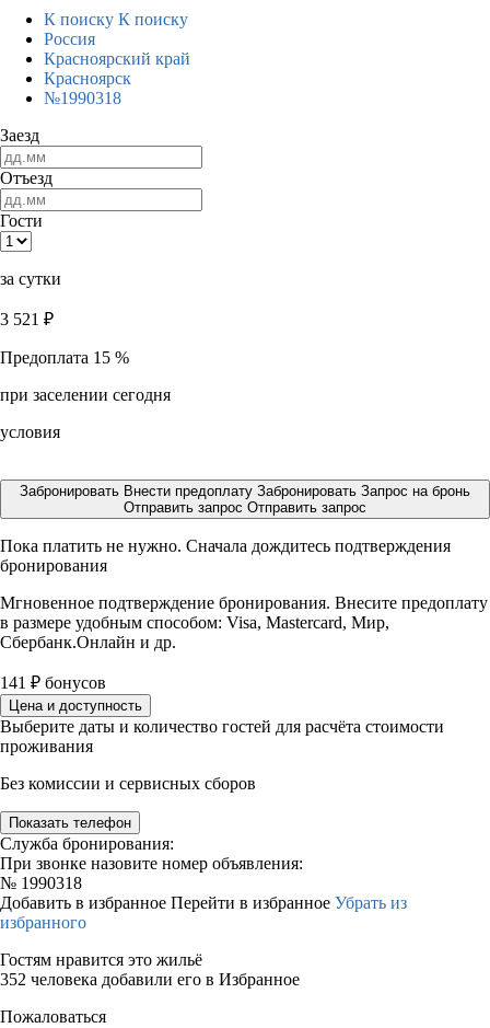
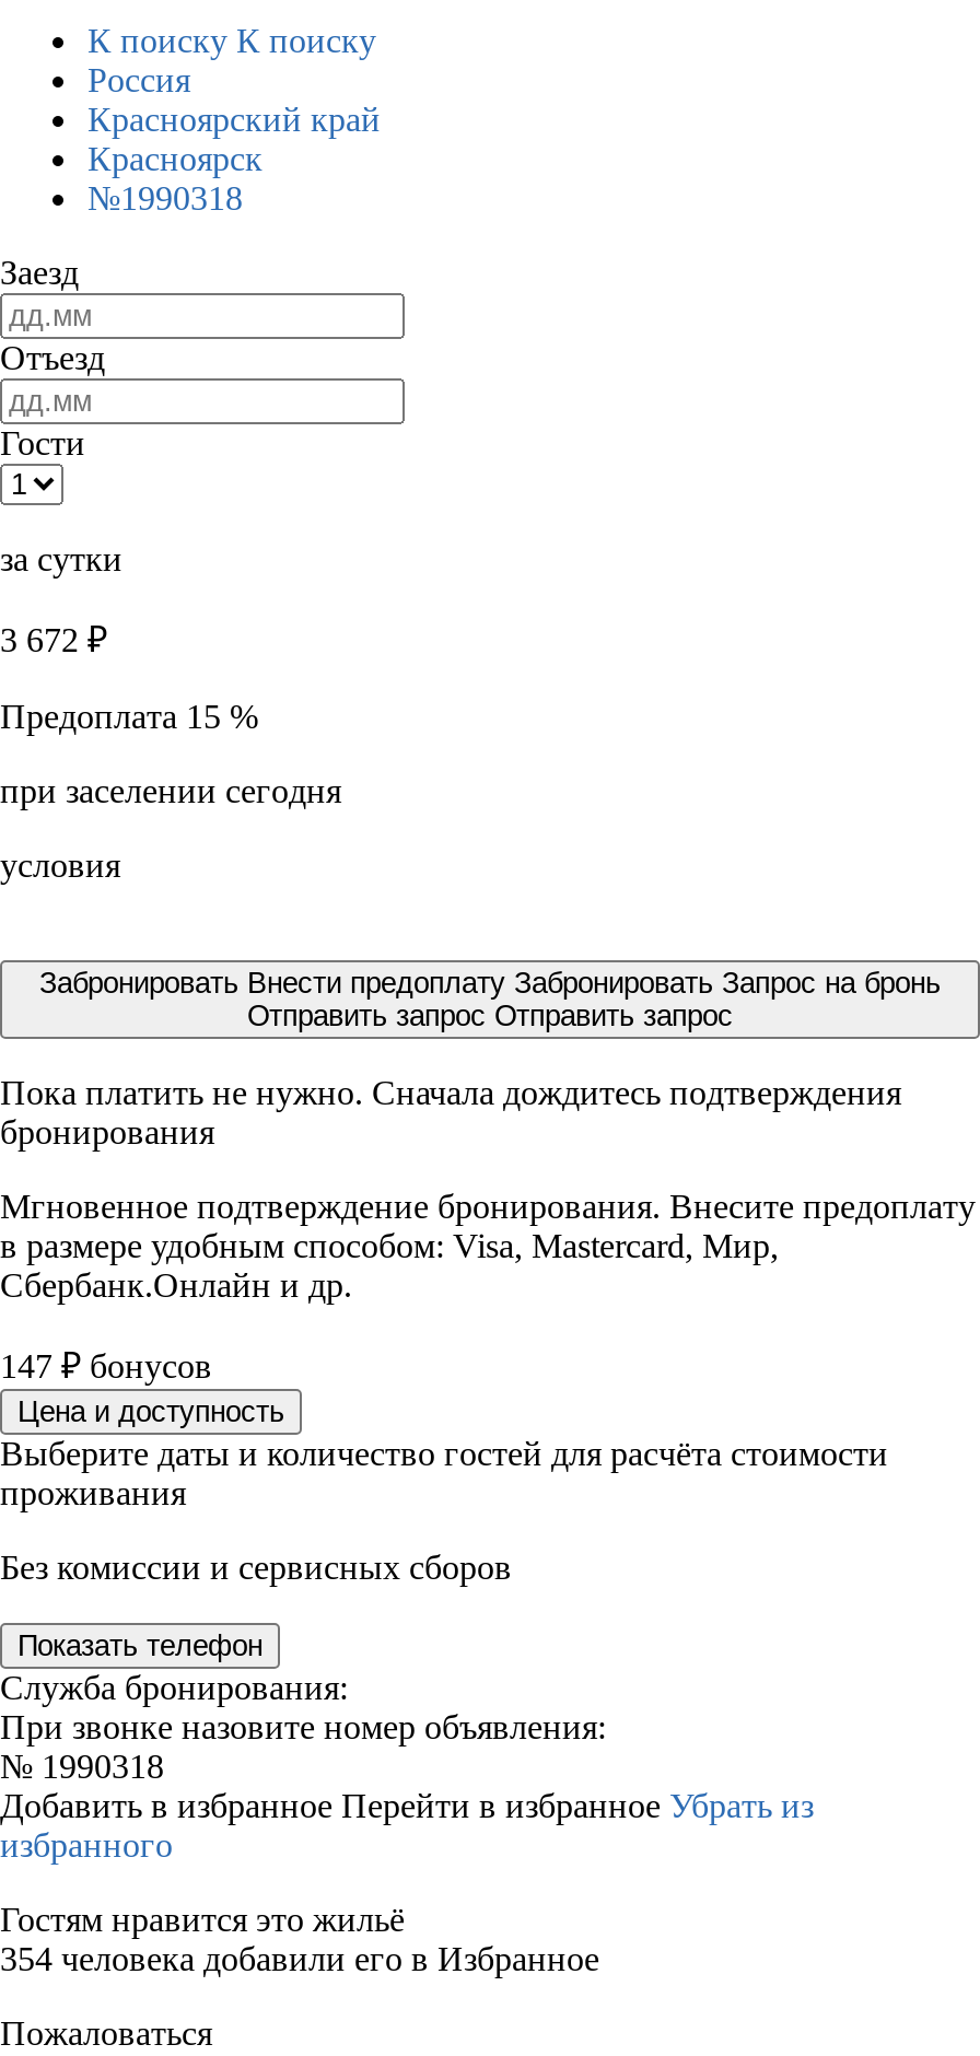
- 3 521 ₽
+ 3 672 ₽

- 141 ₽ бонусов
+ 147 ₽ бонусов

- 352 человека добавили его в Избранное
+ 354 человека добавили его в Избранное
